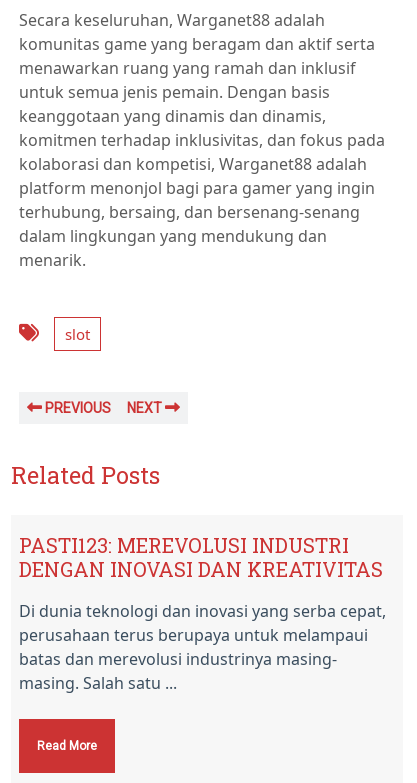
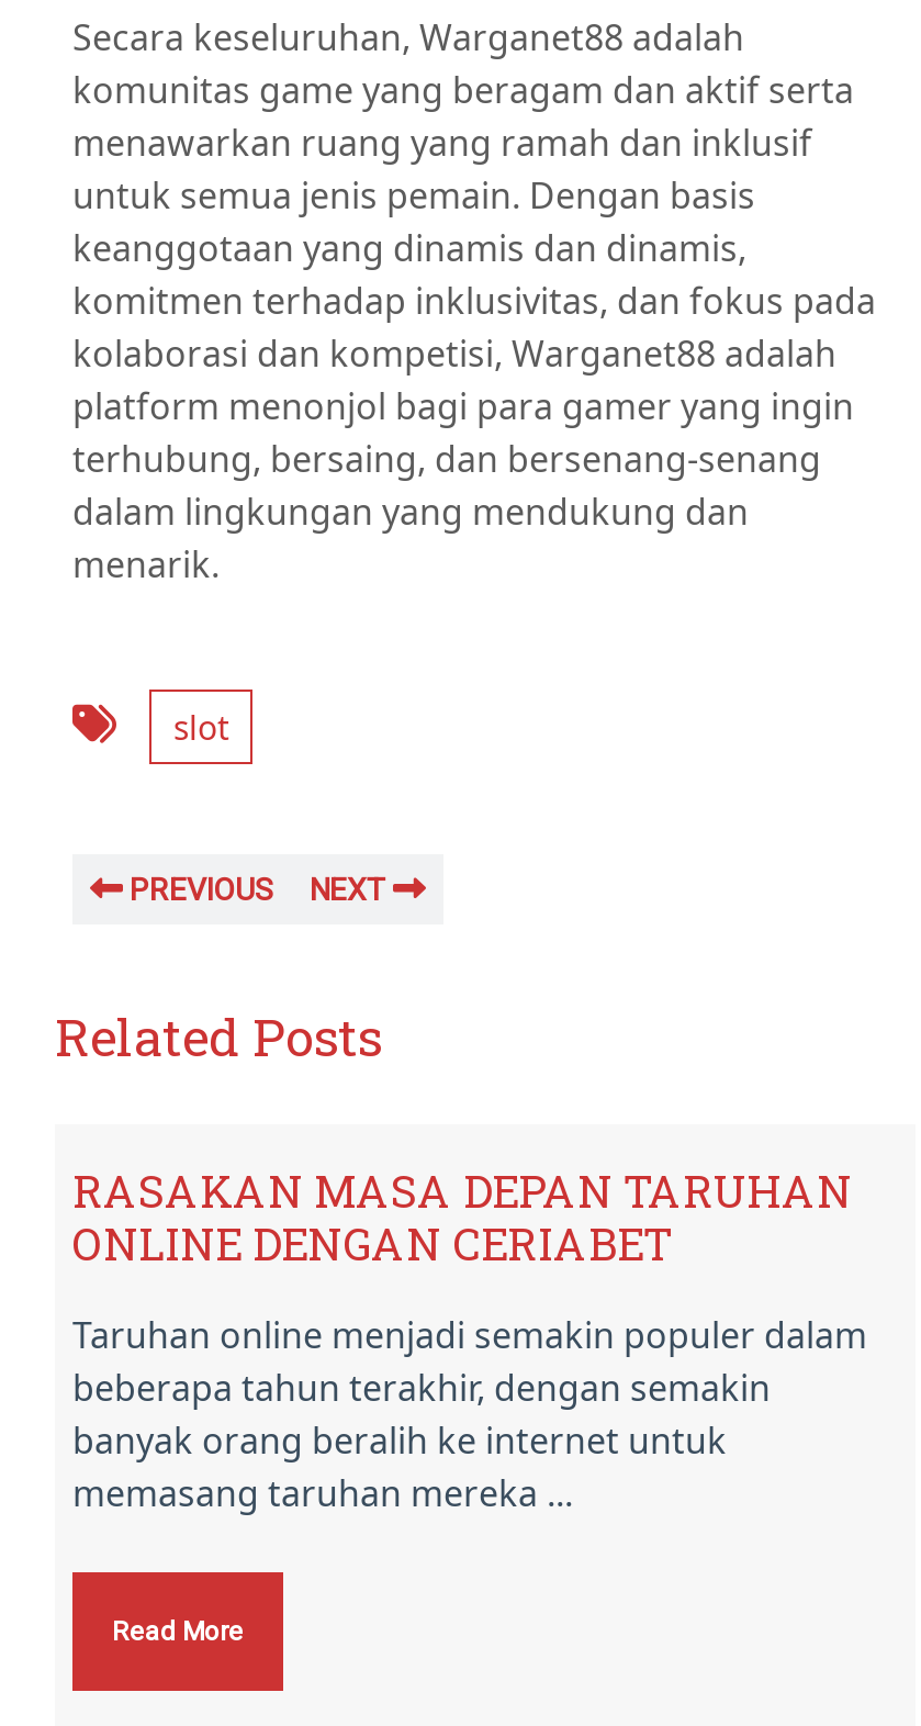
- PASTI123: MEREVOLUSI INDUSTRI
- DENGAN INOVASI DAN KREATIVITAS
+ RASAKAN MASA DEPAN TARUHAN
+ ONLINE DENGAN CERIABET

- Di dunia teknologi dan inovasi yang serba cepat,
- perusahaan terus berupaya untuk melampaui
- batas dan merevolusi industrinya masing-
- masing. Salah satu ...
+ Taruhan online menjadi semakin populer dalam
+ beberapa tahun terakhir, dengan semakin
+ banyak orang beralih ke internet untuk
+ memasang taruhan mereka ...
